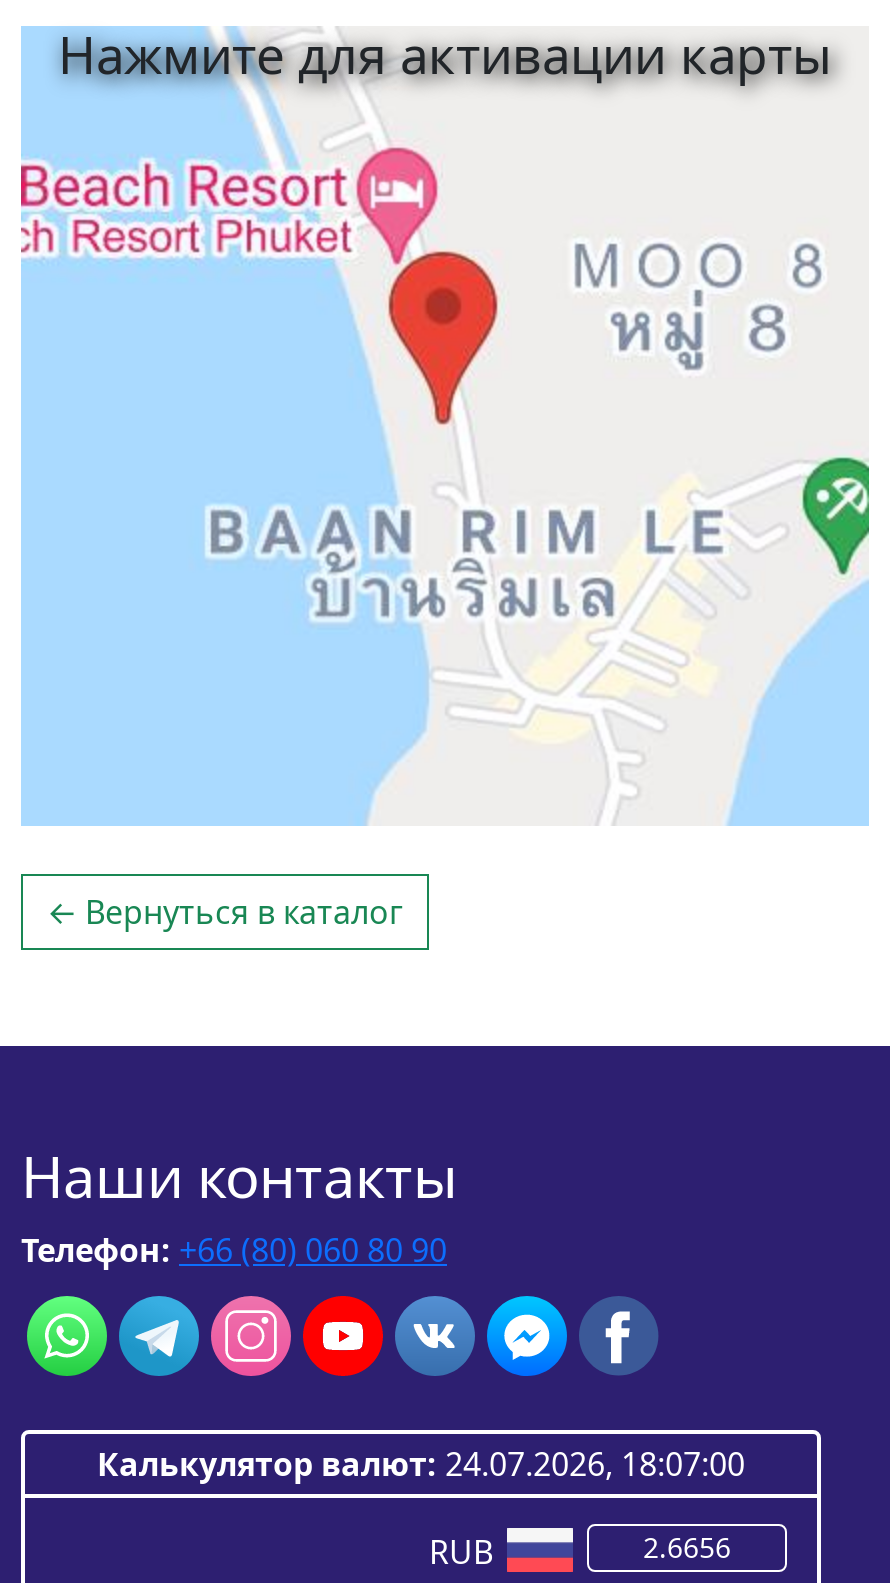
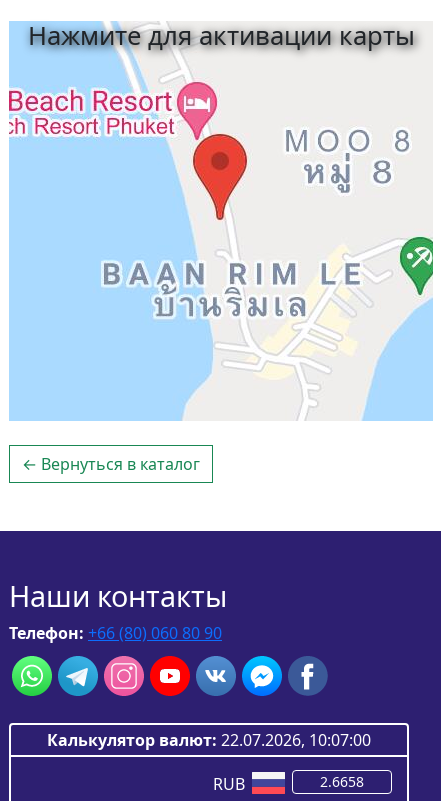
- Калькулятор валют: 24.07.2026, 18:07:00
+ Калькулятор валют: 22.07.2026, 10:07:00
